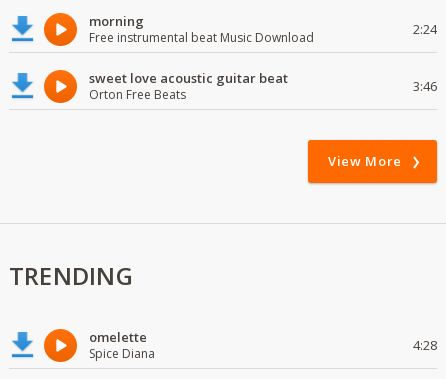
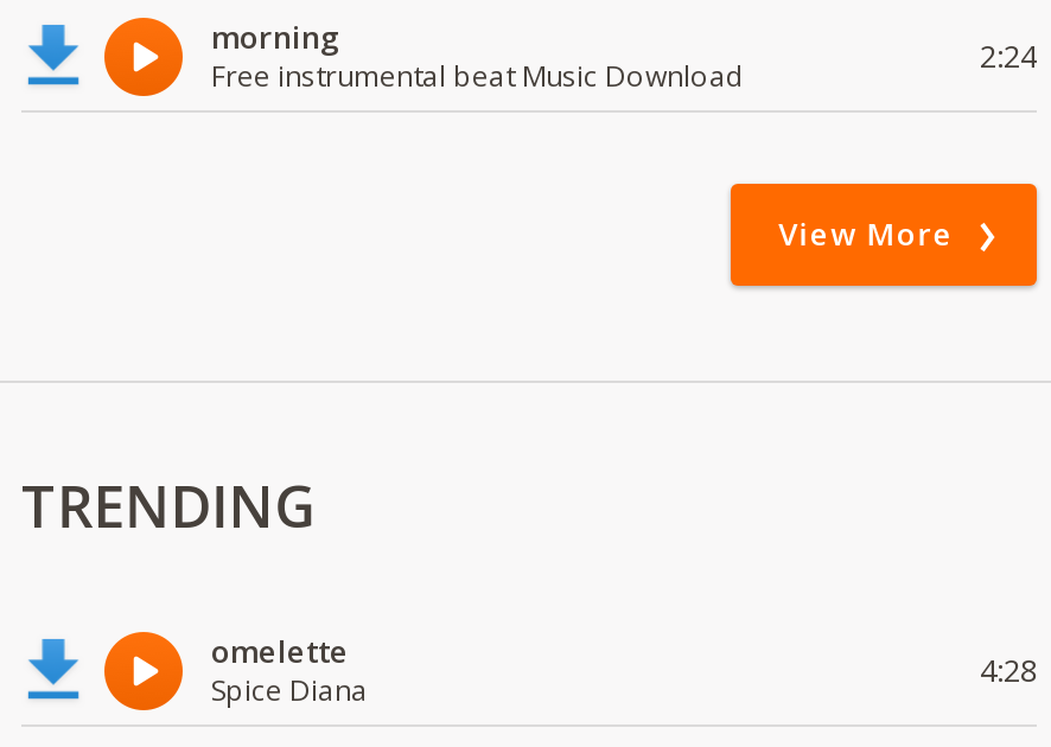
- sweet love acoustic guitar beat
- Orton Free Beats
- 3:46
